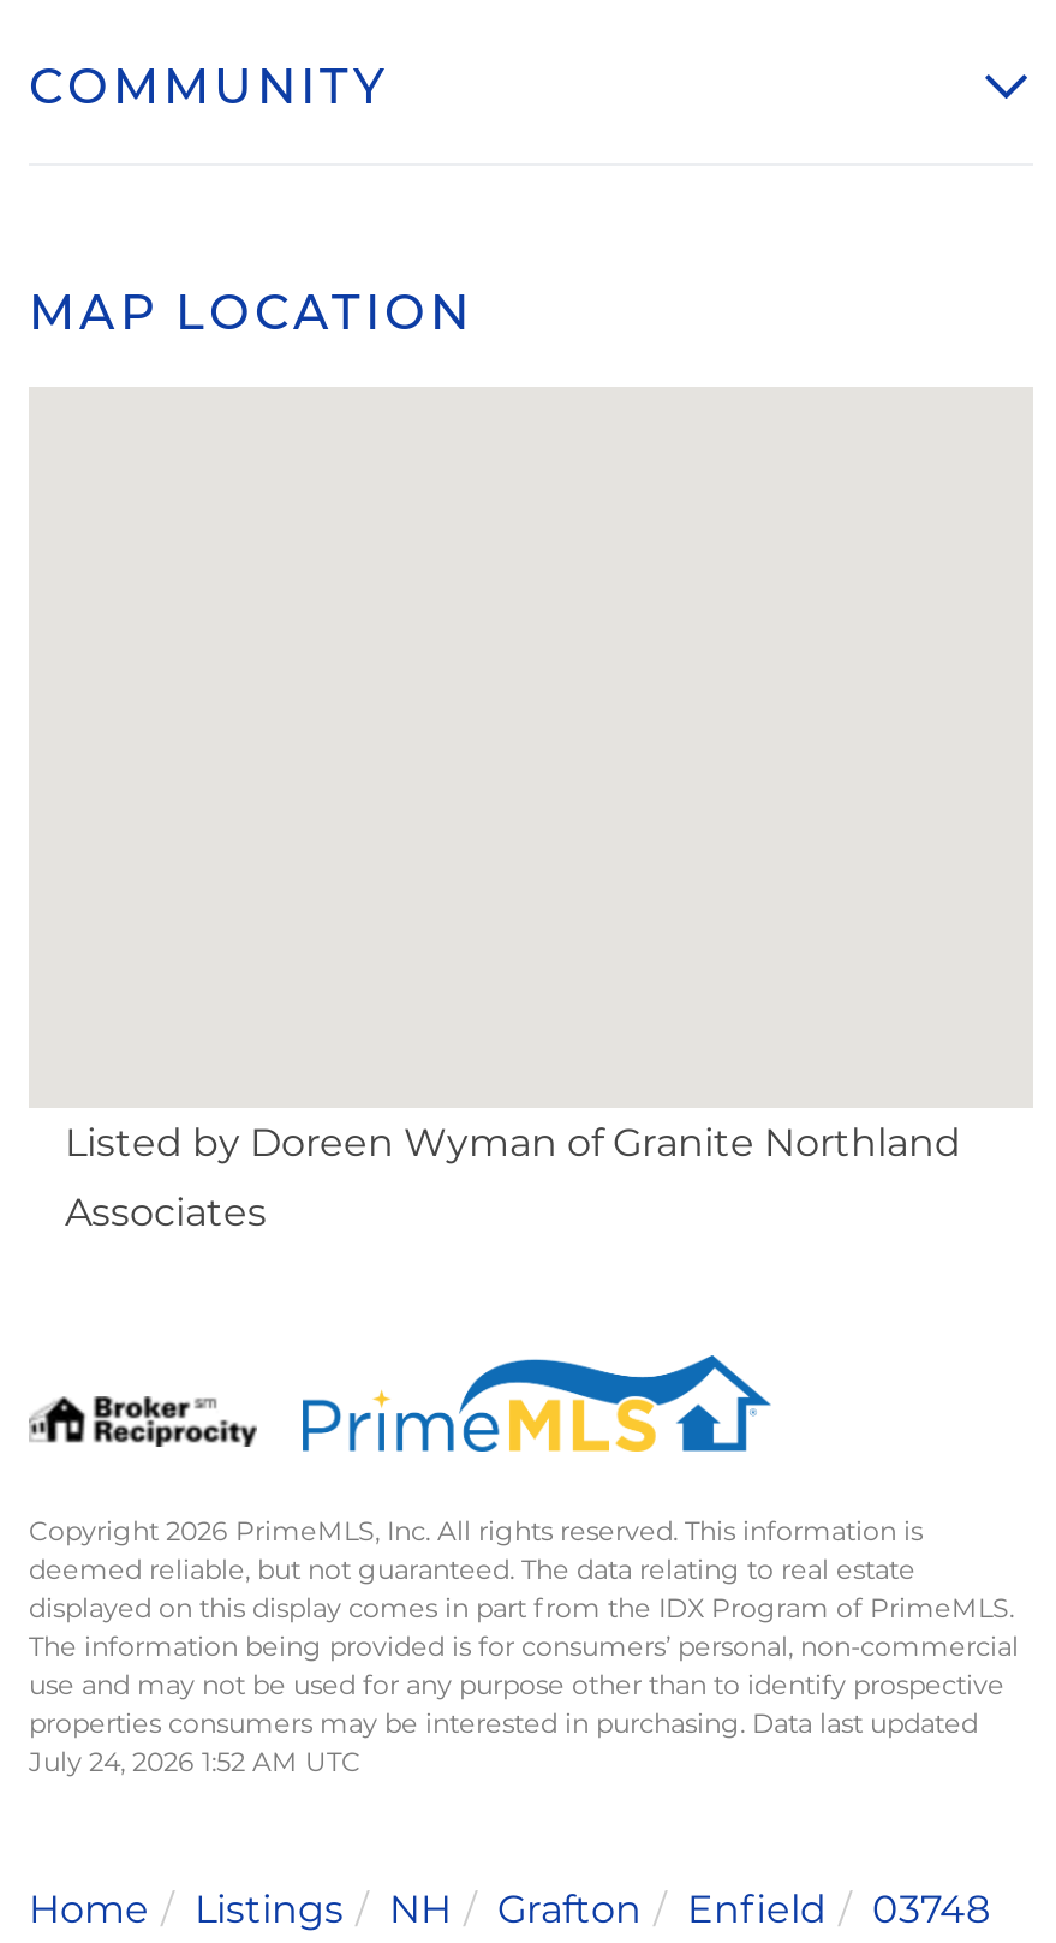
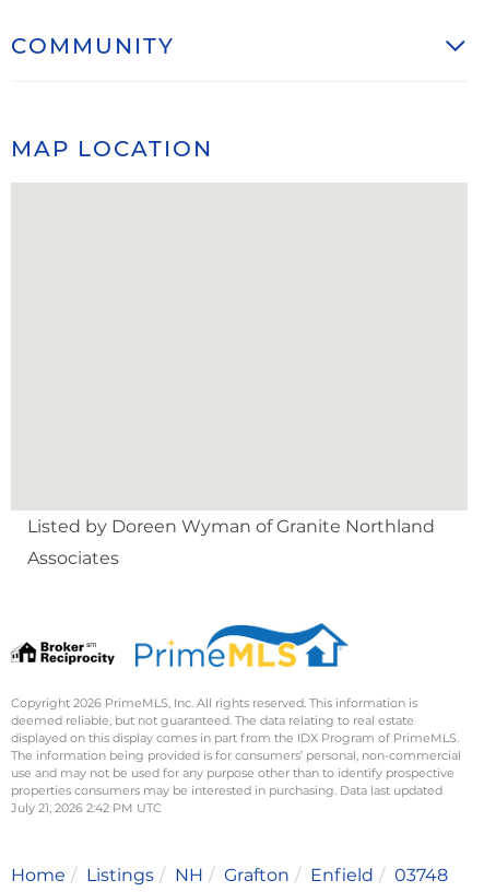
- July 24, 2026 1:52 AM UTC
+ July 21, 2026 2:42 PM UTC
